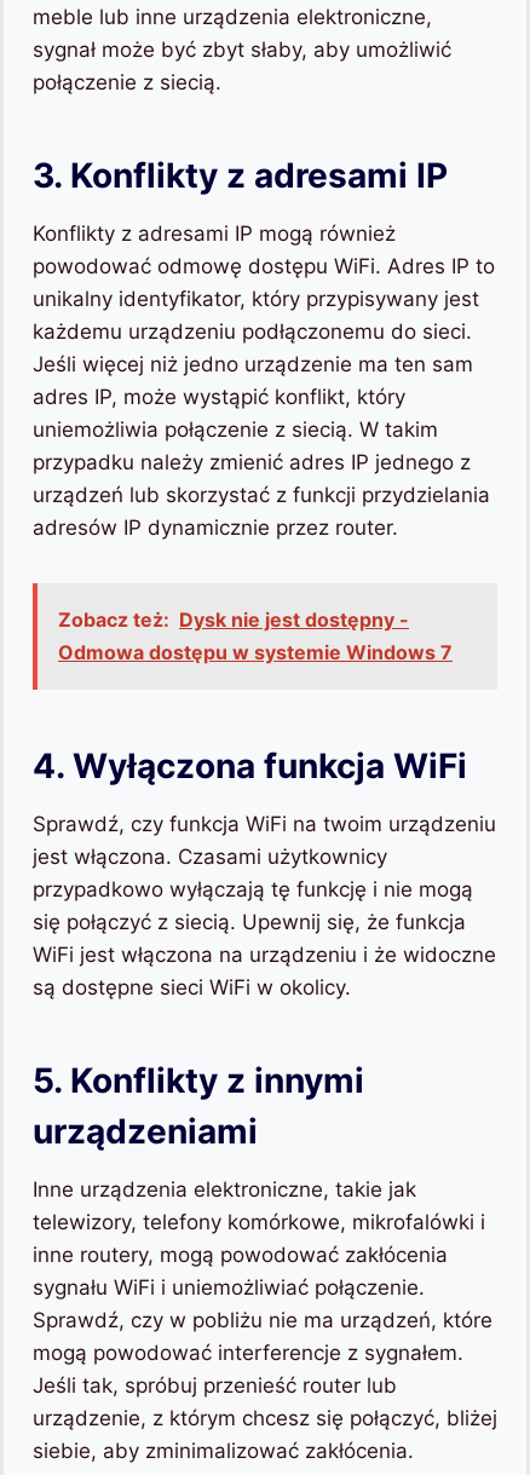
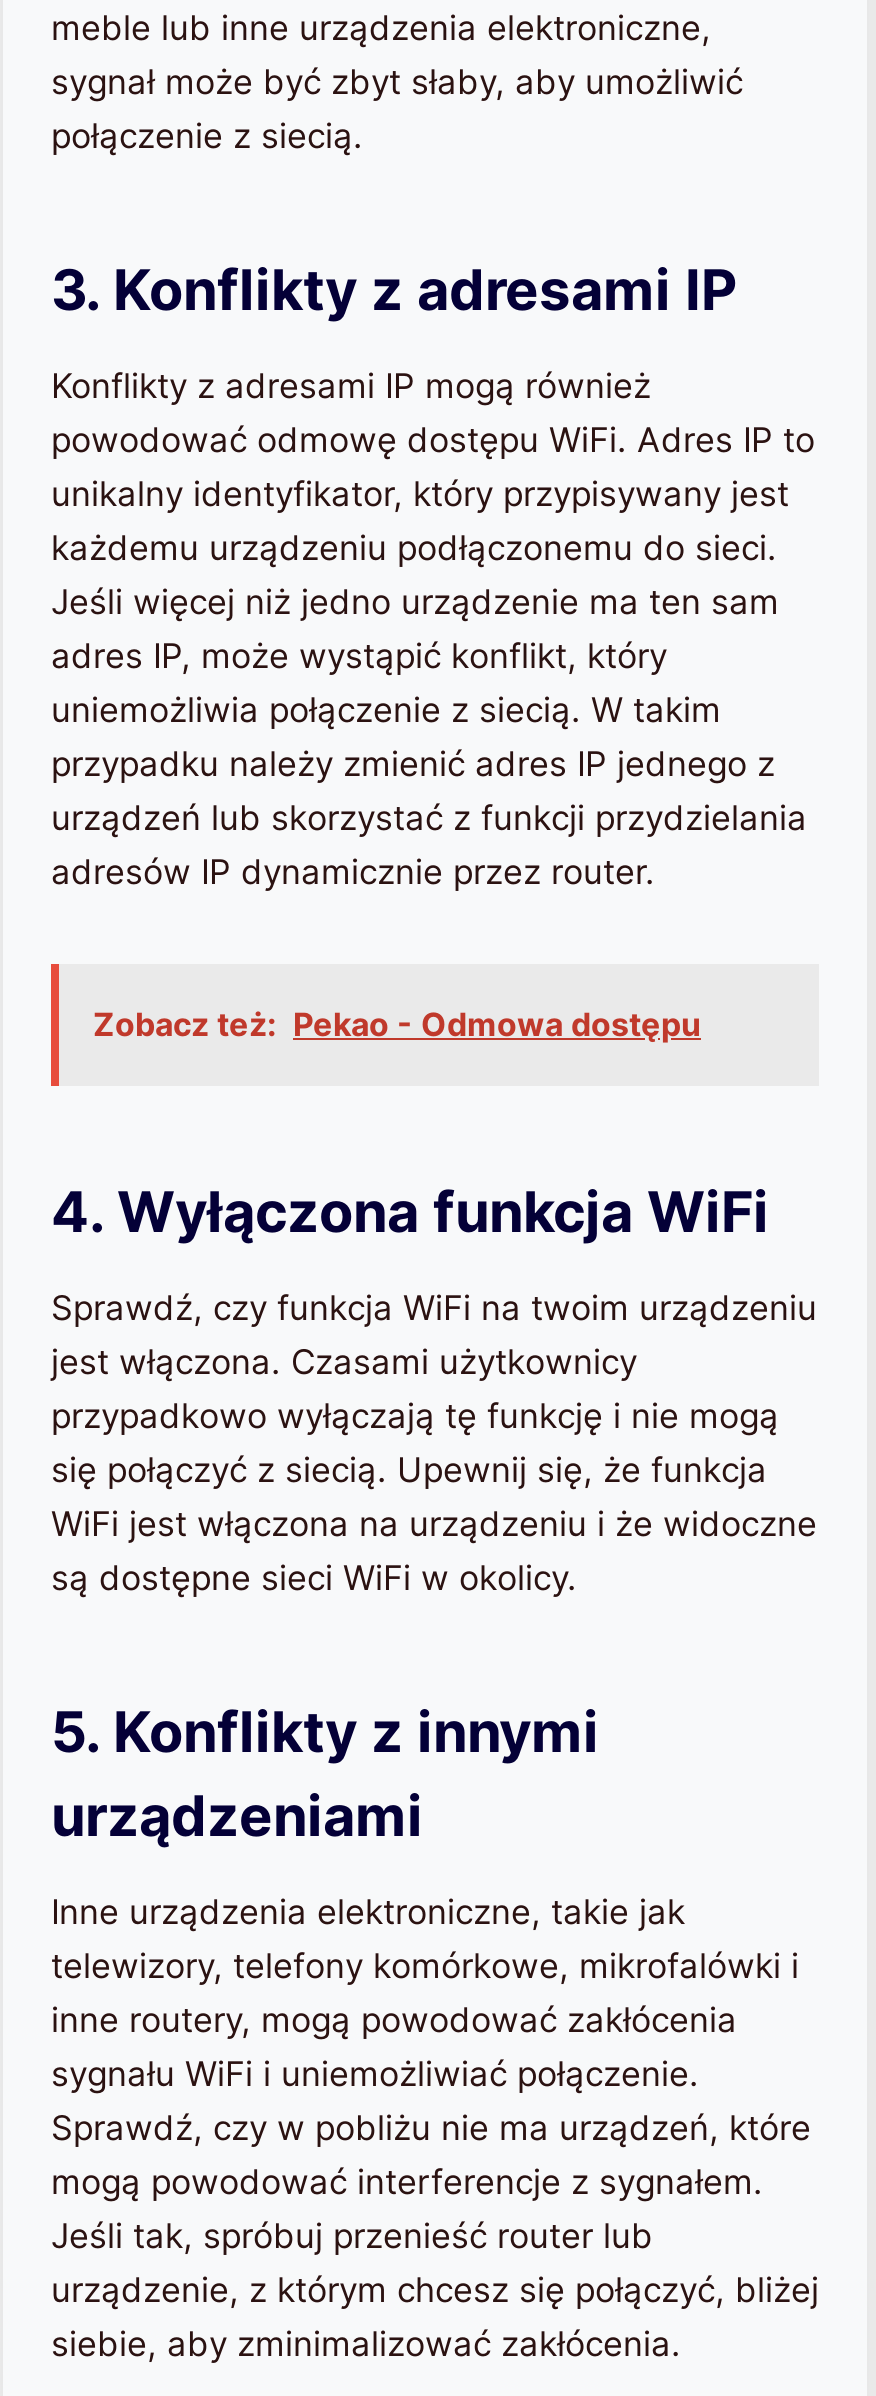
- Zobacz też: Dysk nie jest dostępny -
- Odmowa dostępu w systemie Windows 7
+ Zobacz też: Pekao - Odmowa dostępu
